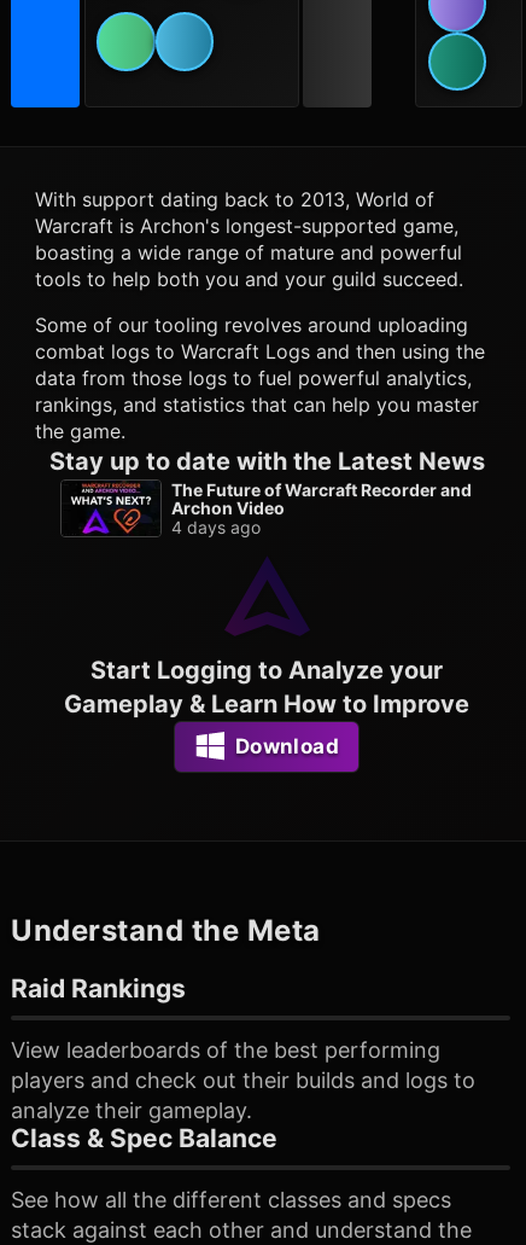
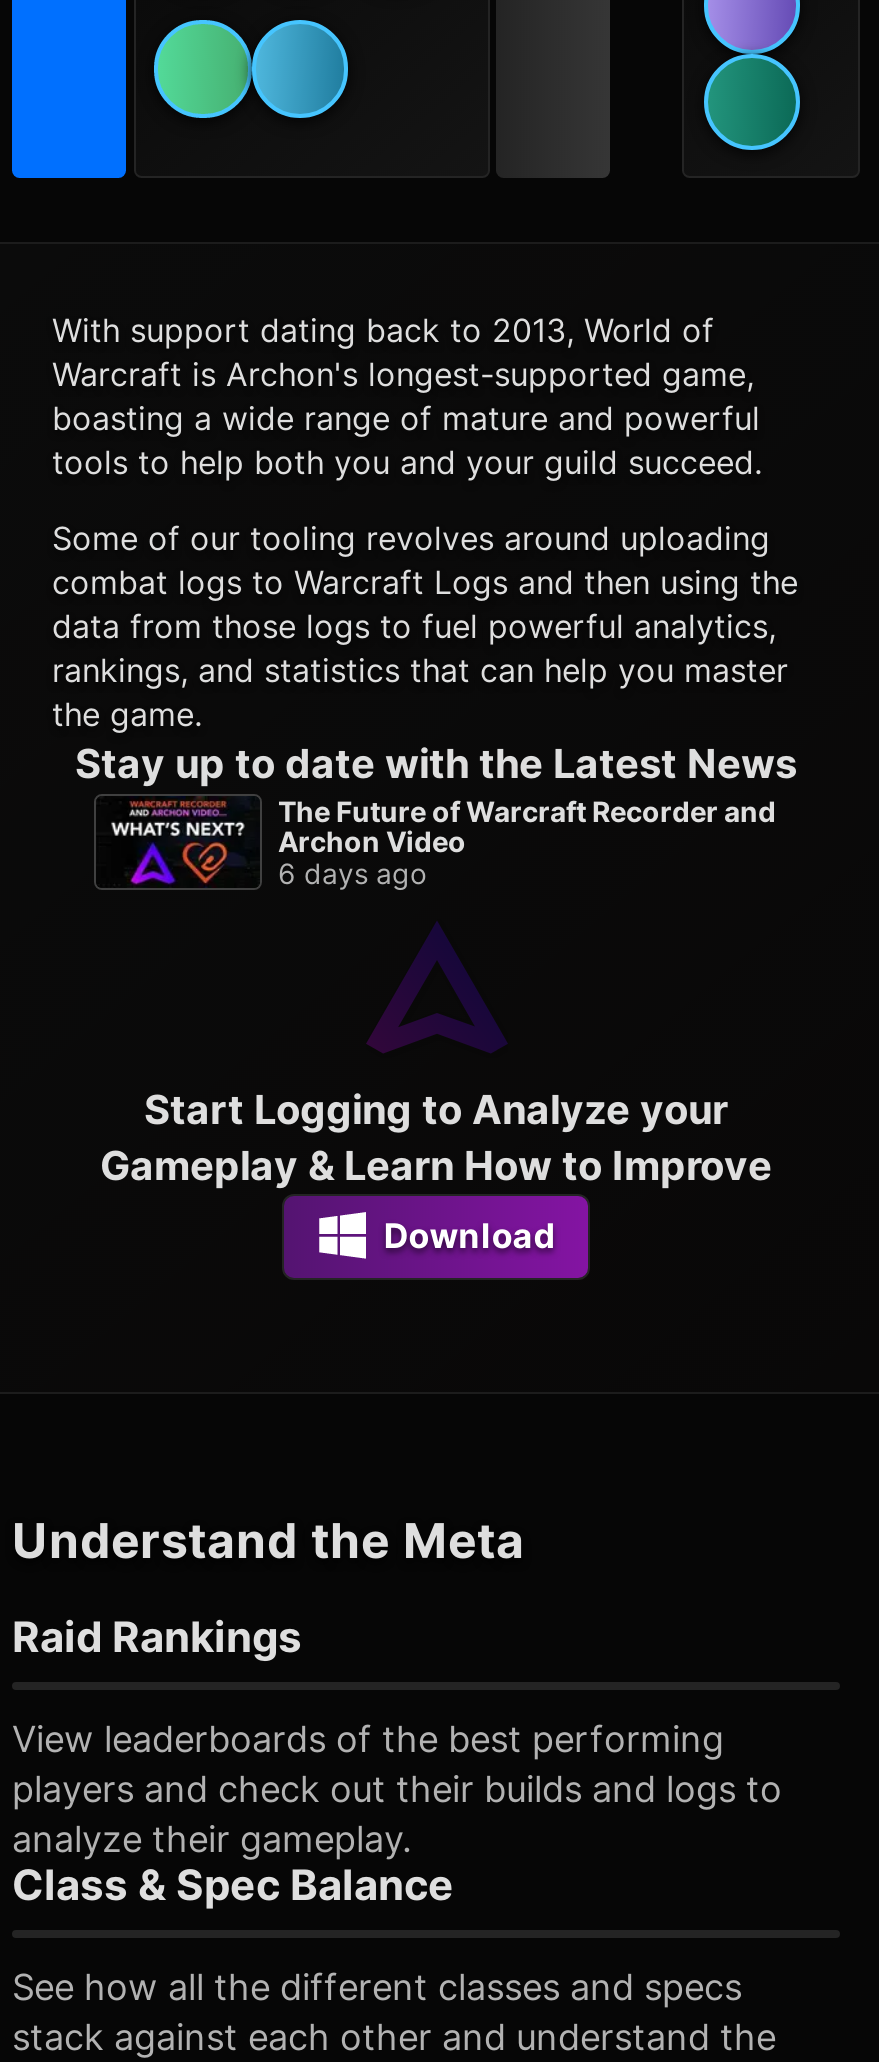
- 4 days ago
+ 6 days ago
